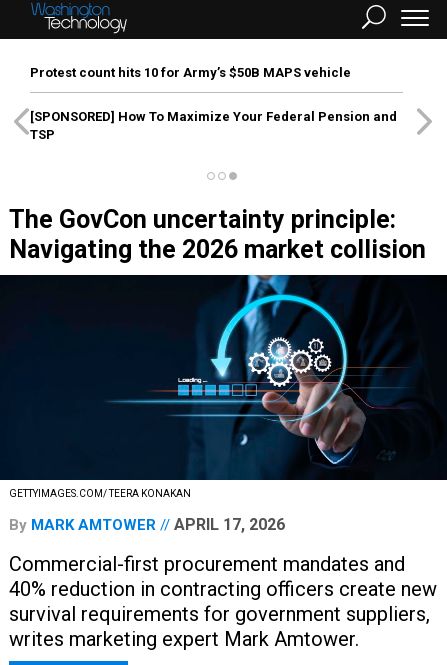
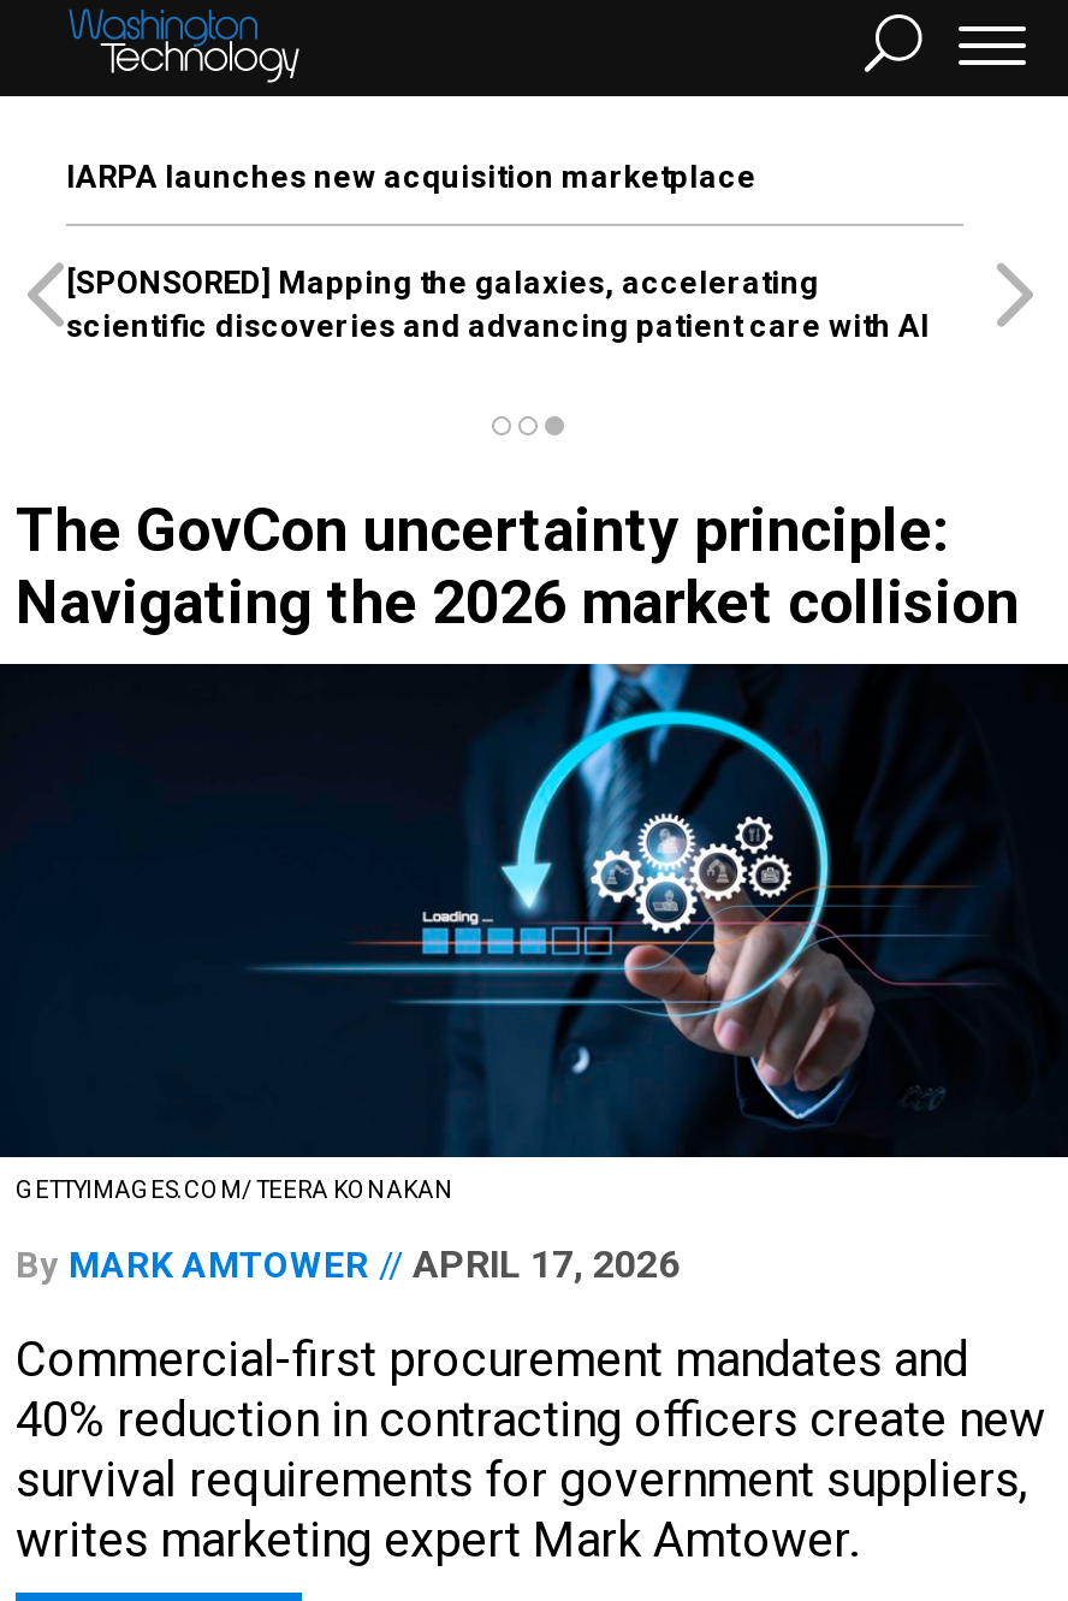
- Protest count hits 10 for Army’s $50B MAPS vehicle
+ IARPA launches new acquisition marketplace

- [SPONSORED] How To Maximize Your Federal Pension and
- TSP
+ [SPONSORED] Mapping the galaxies, accelerating
+ scientific discoveries and advancing patient care with AI
